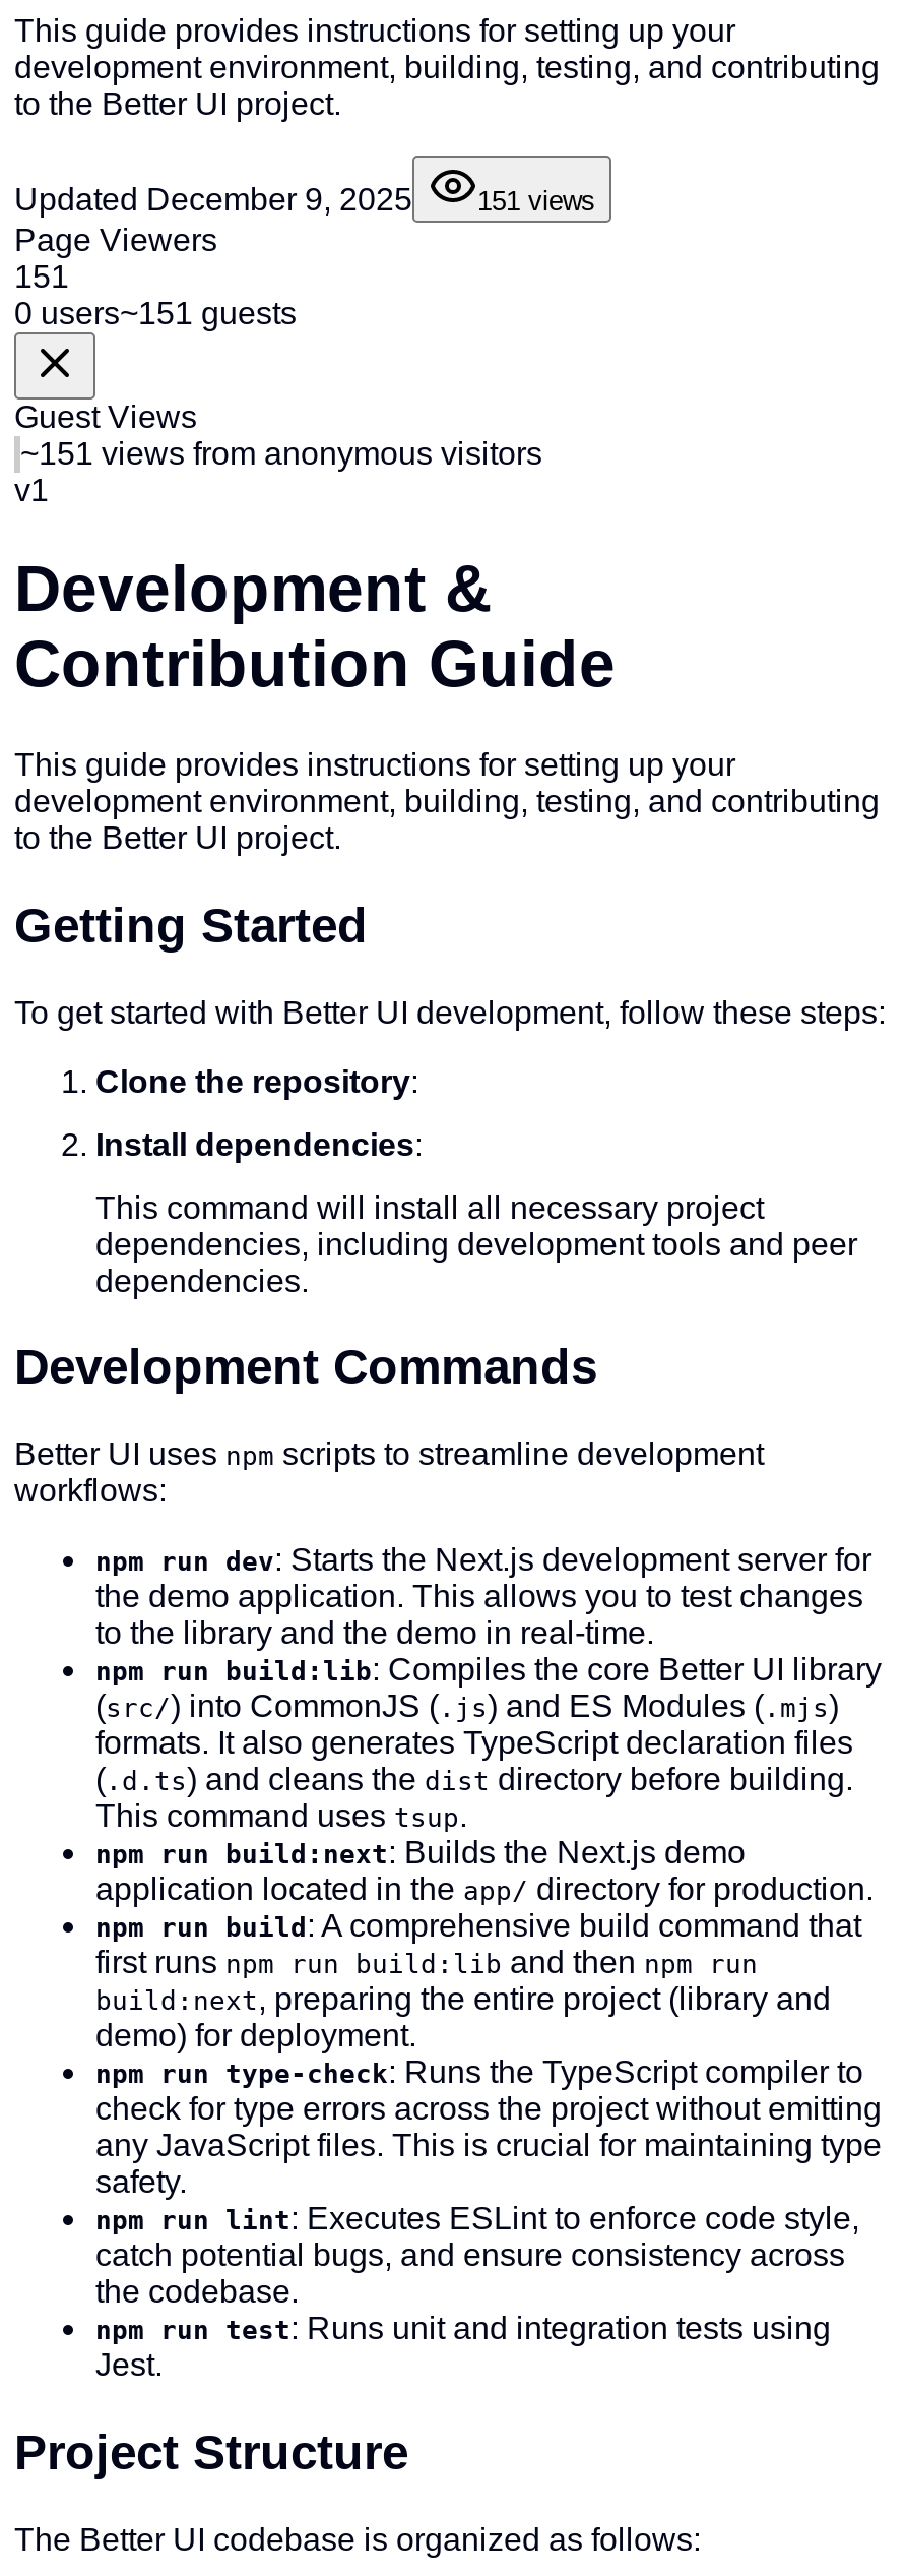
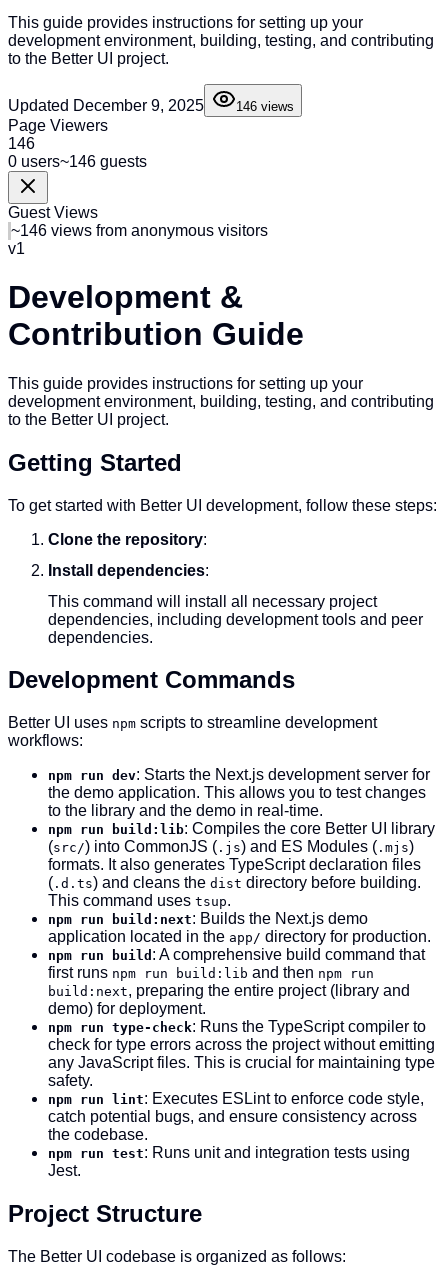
- 151 views
+ 146 views

- 151
+ 146

- 0 users~151 guests
+ 0 users~146 guests

- ~151 views from anonymous visitors
+ ~146 views from anonymous visitors
